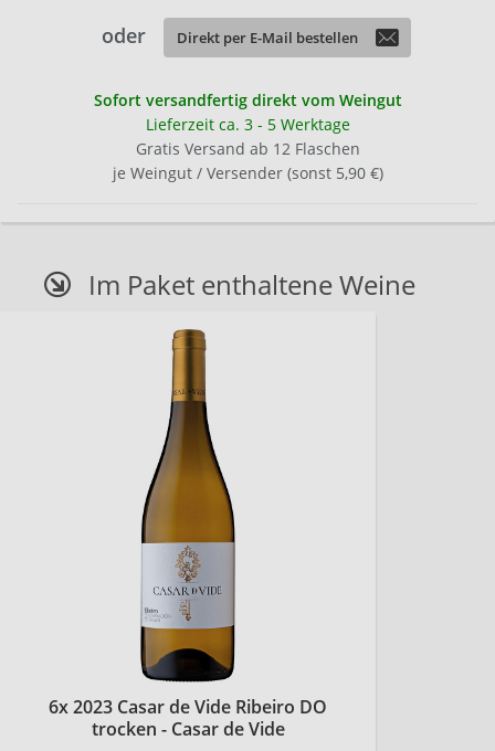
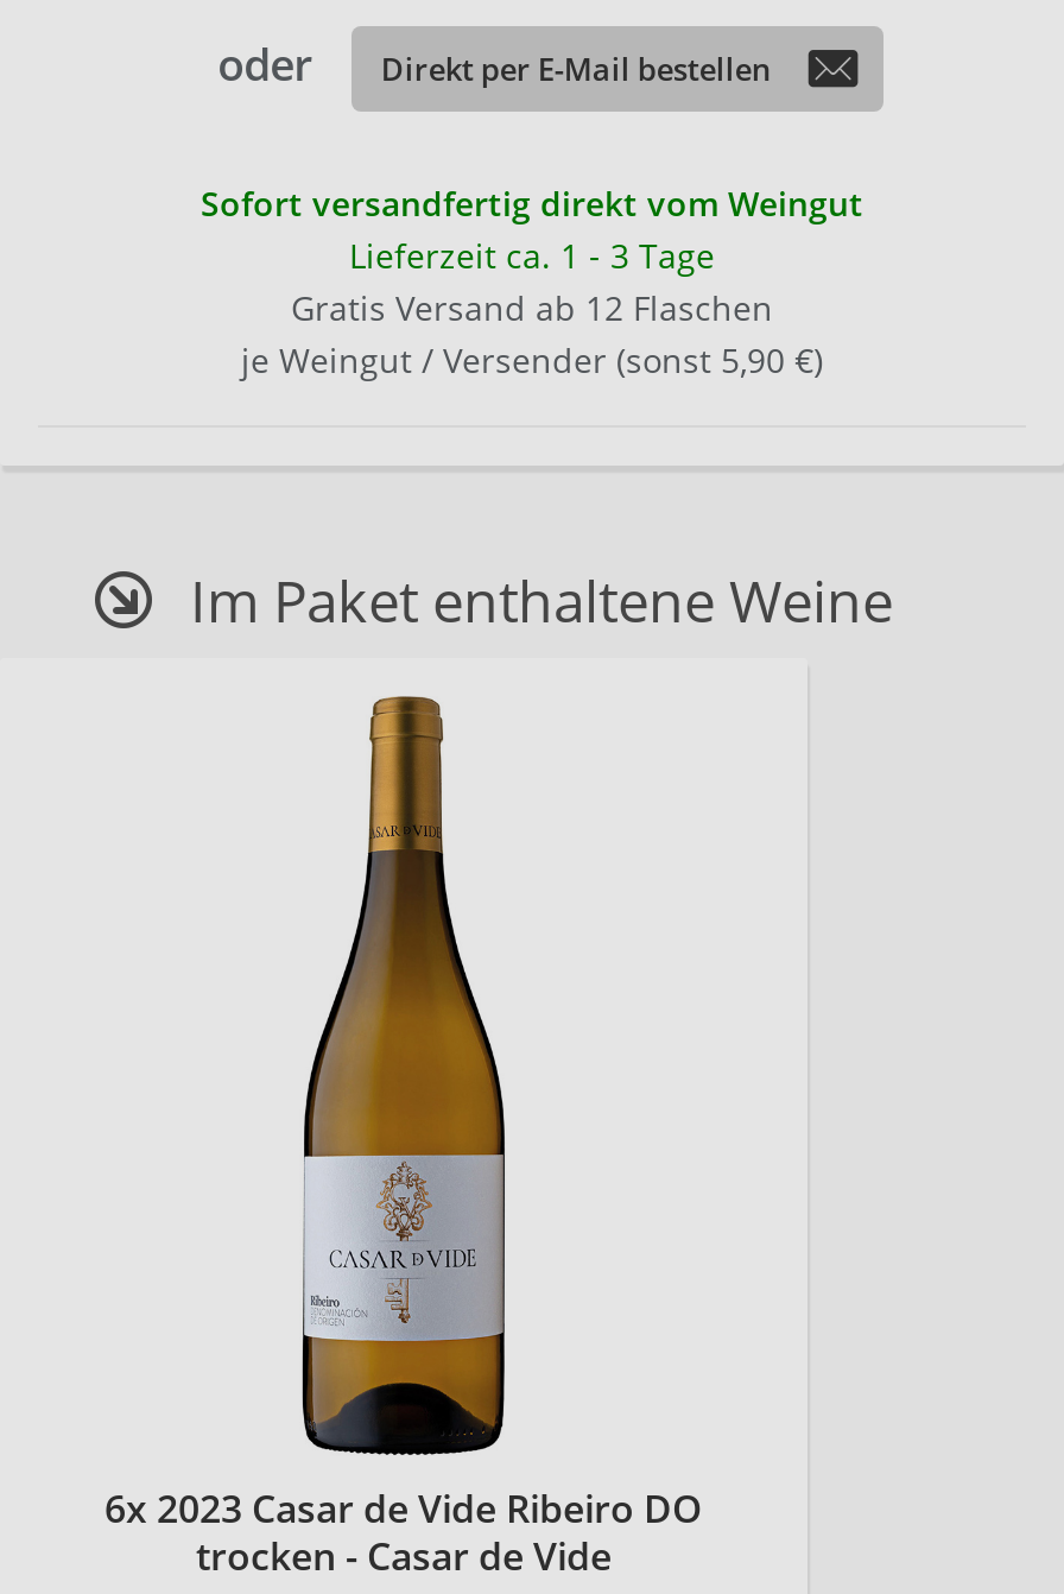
- Lieferzeit ca. 3 - 5 Werktage
+ Lieferzeit ca. 1 - 3 Tage
